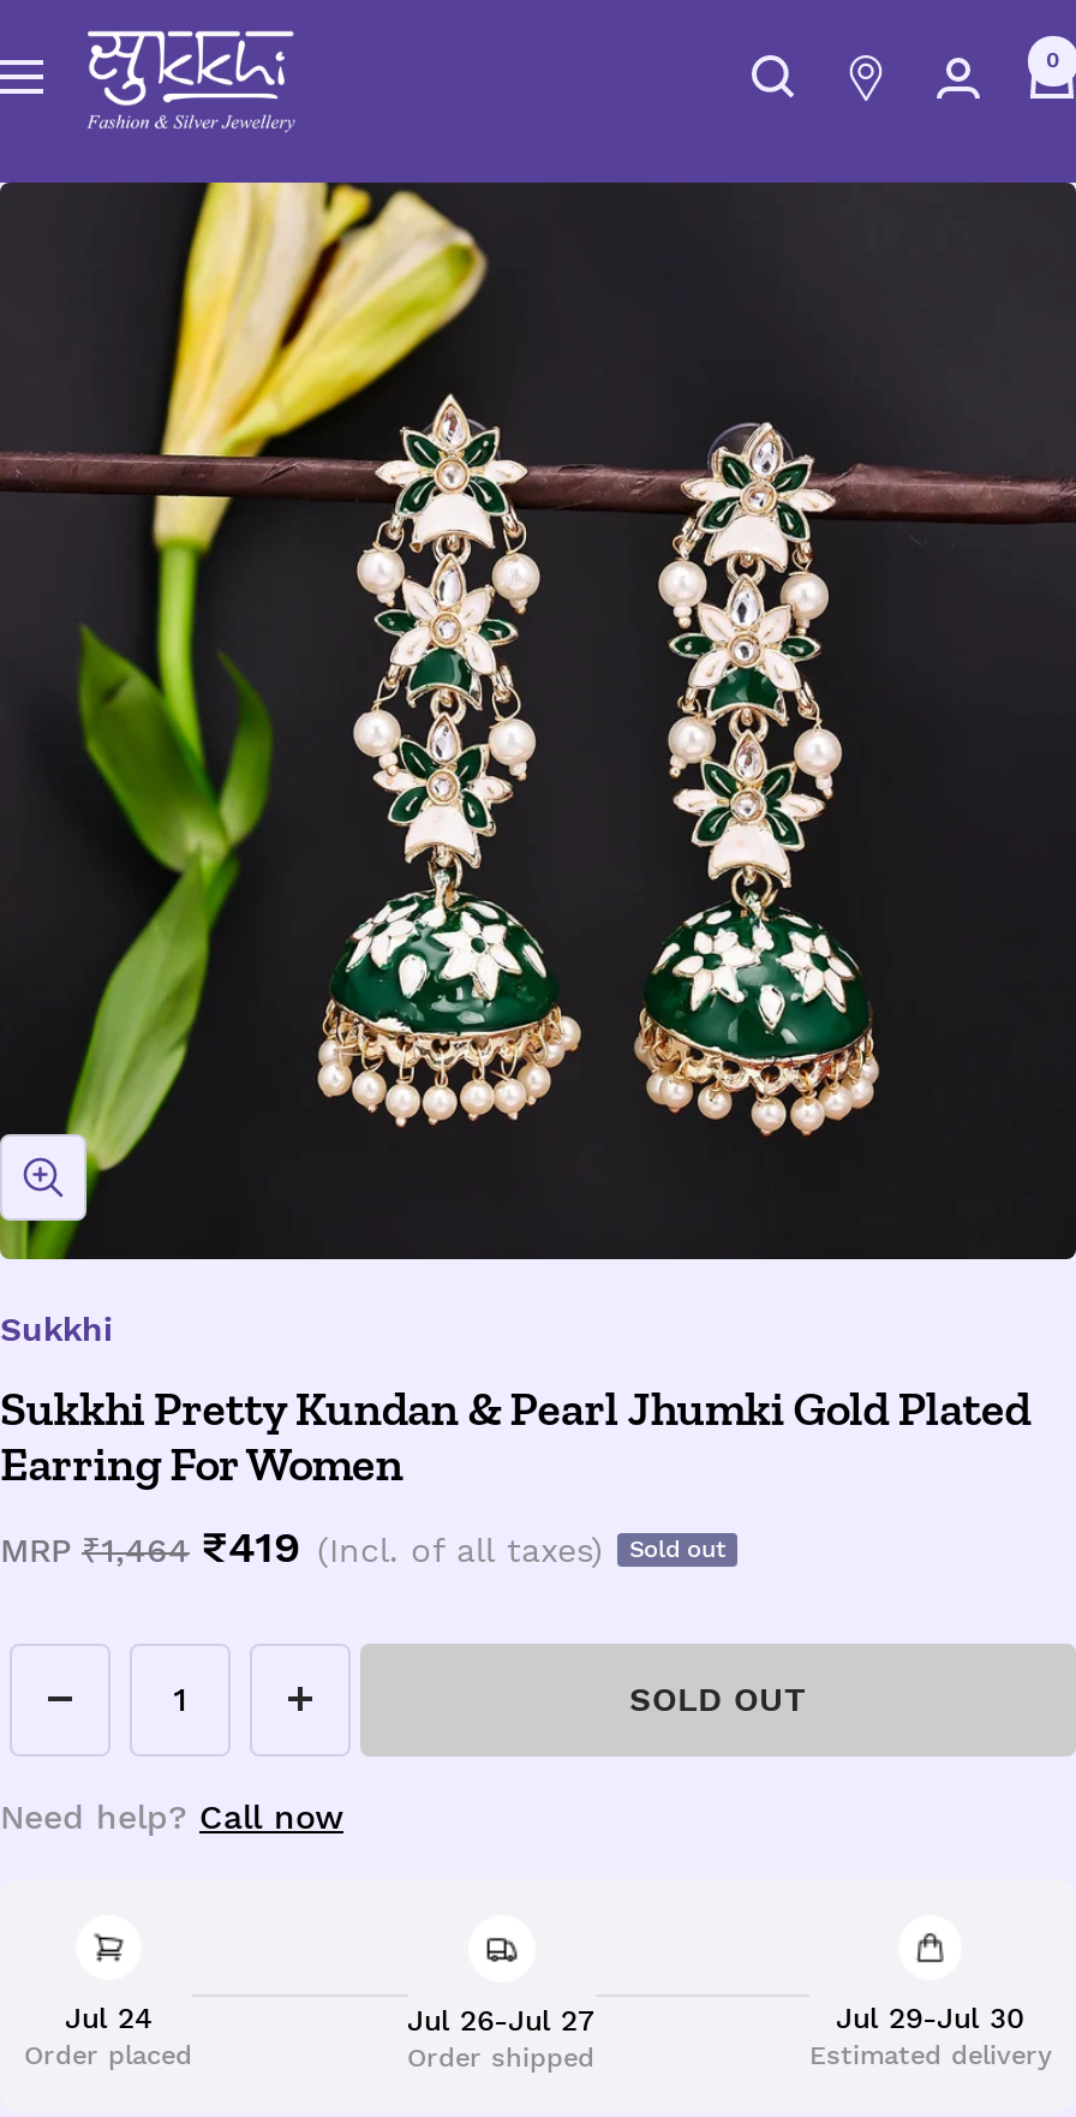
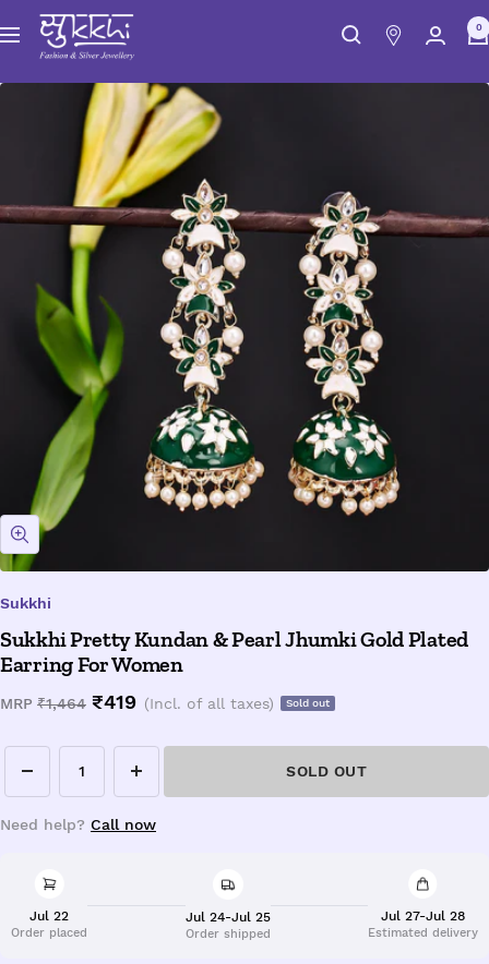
- Jul 24
+ Jul 22

- Jul 26-Jul 27
+ Jul 24-Jul 25

- Jul 29-Jul 30
+ Jul 27-Jul 28
